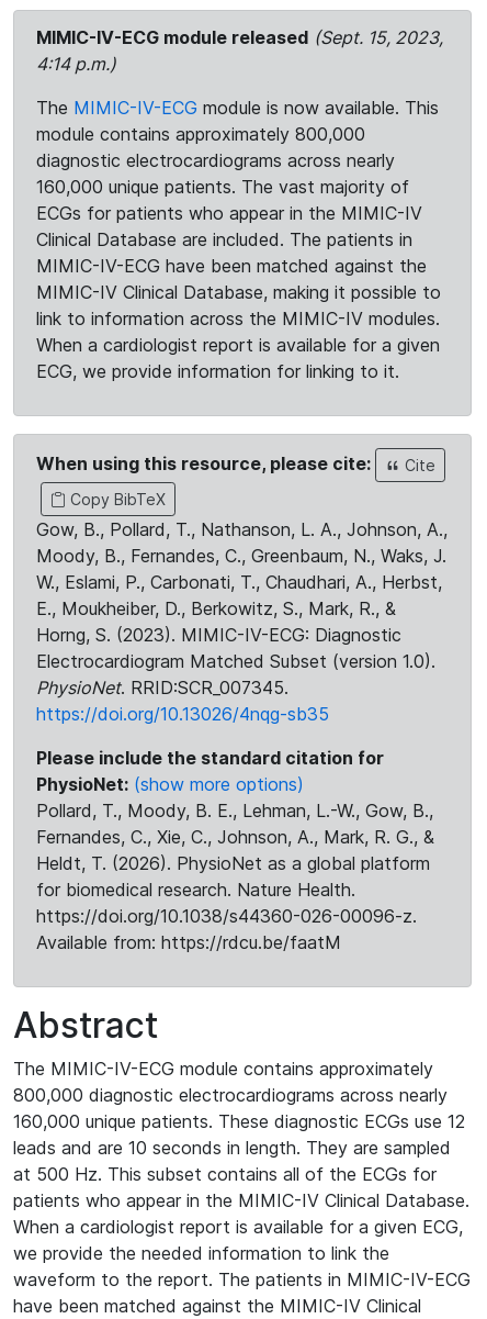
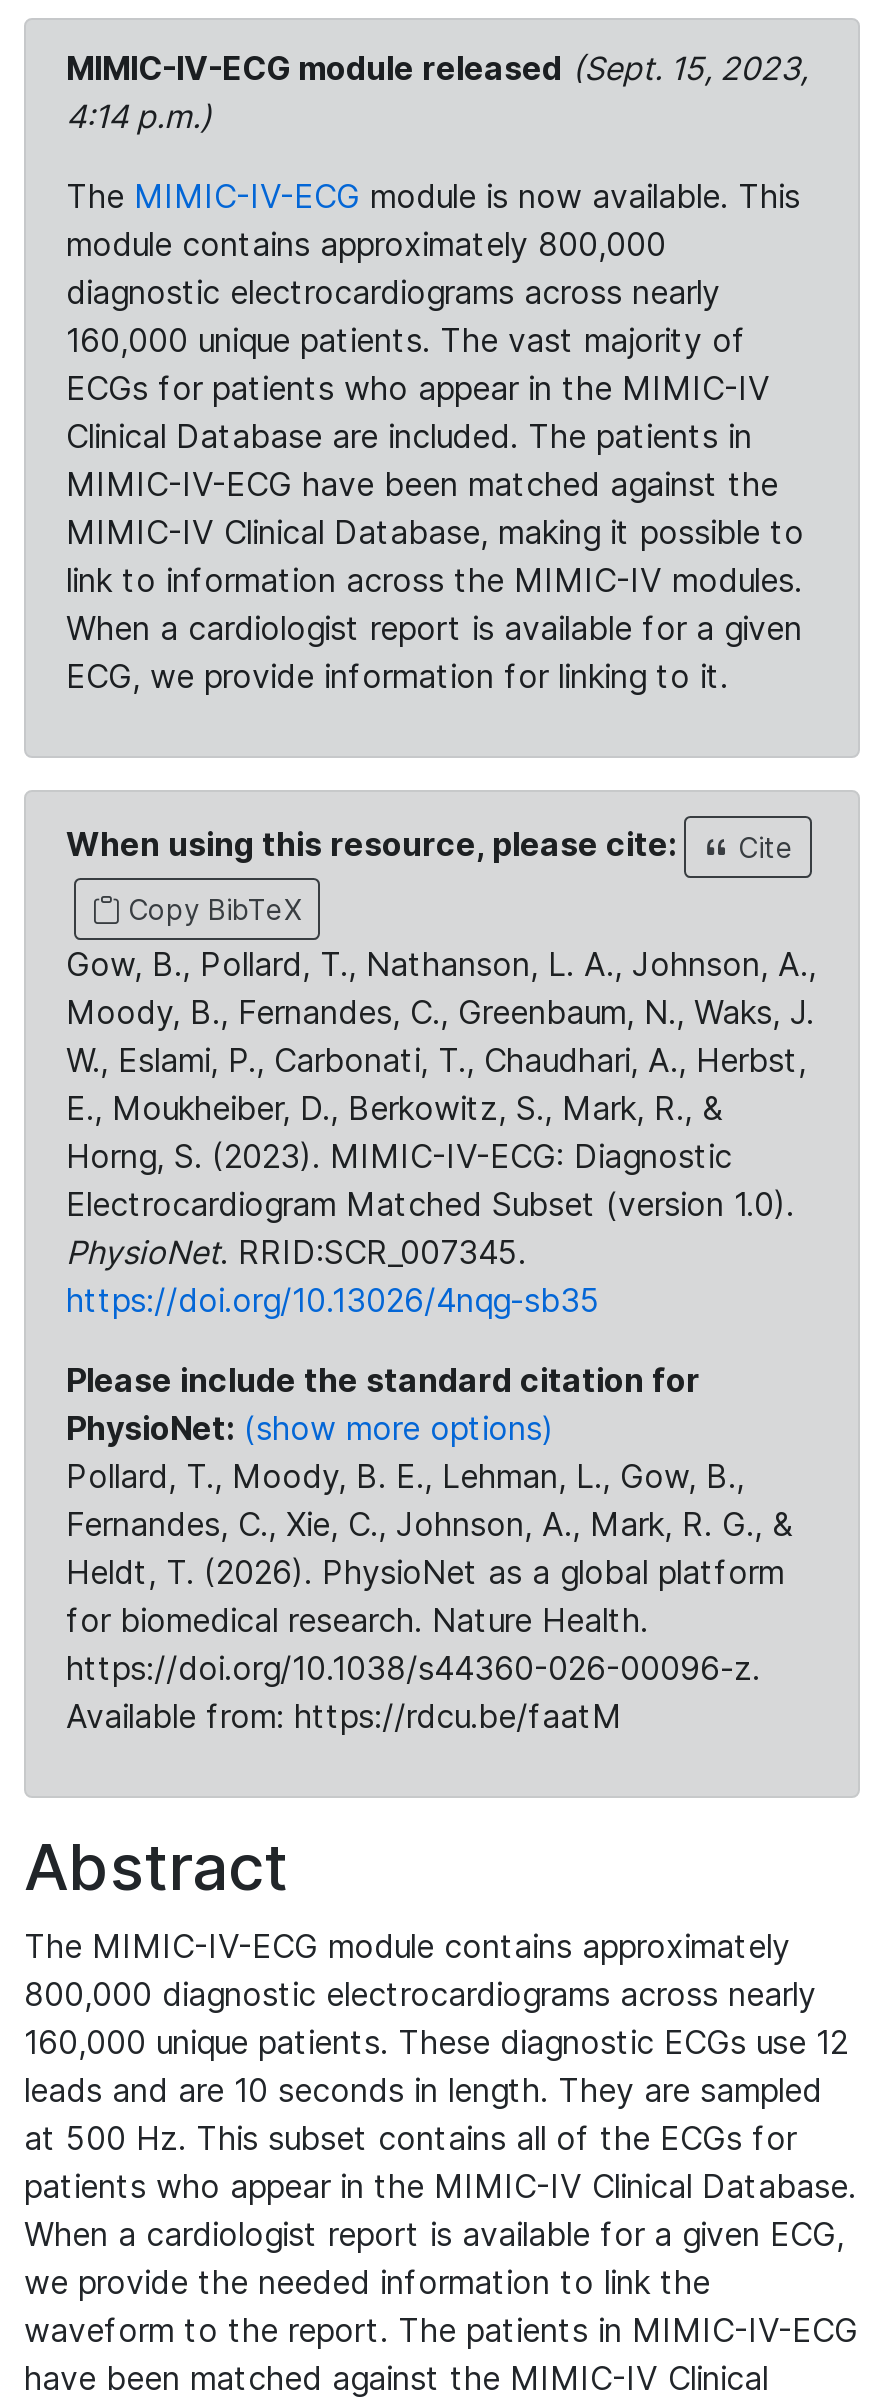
- Pollard, T., Moody, B. E., Lehman, L.-W., Gow, B.,
+ Pollard, T., Moody, B. E., Lehman, L., Gow, B.,
